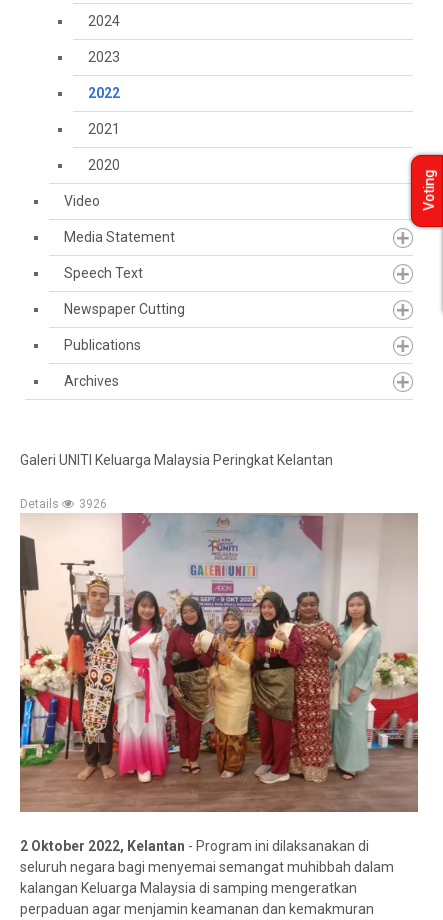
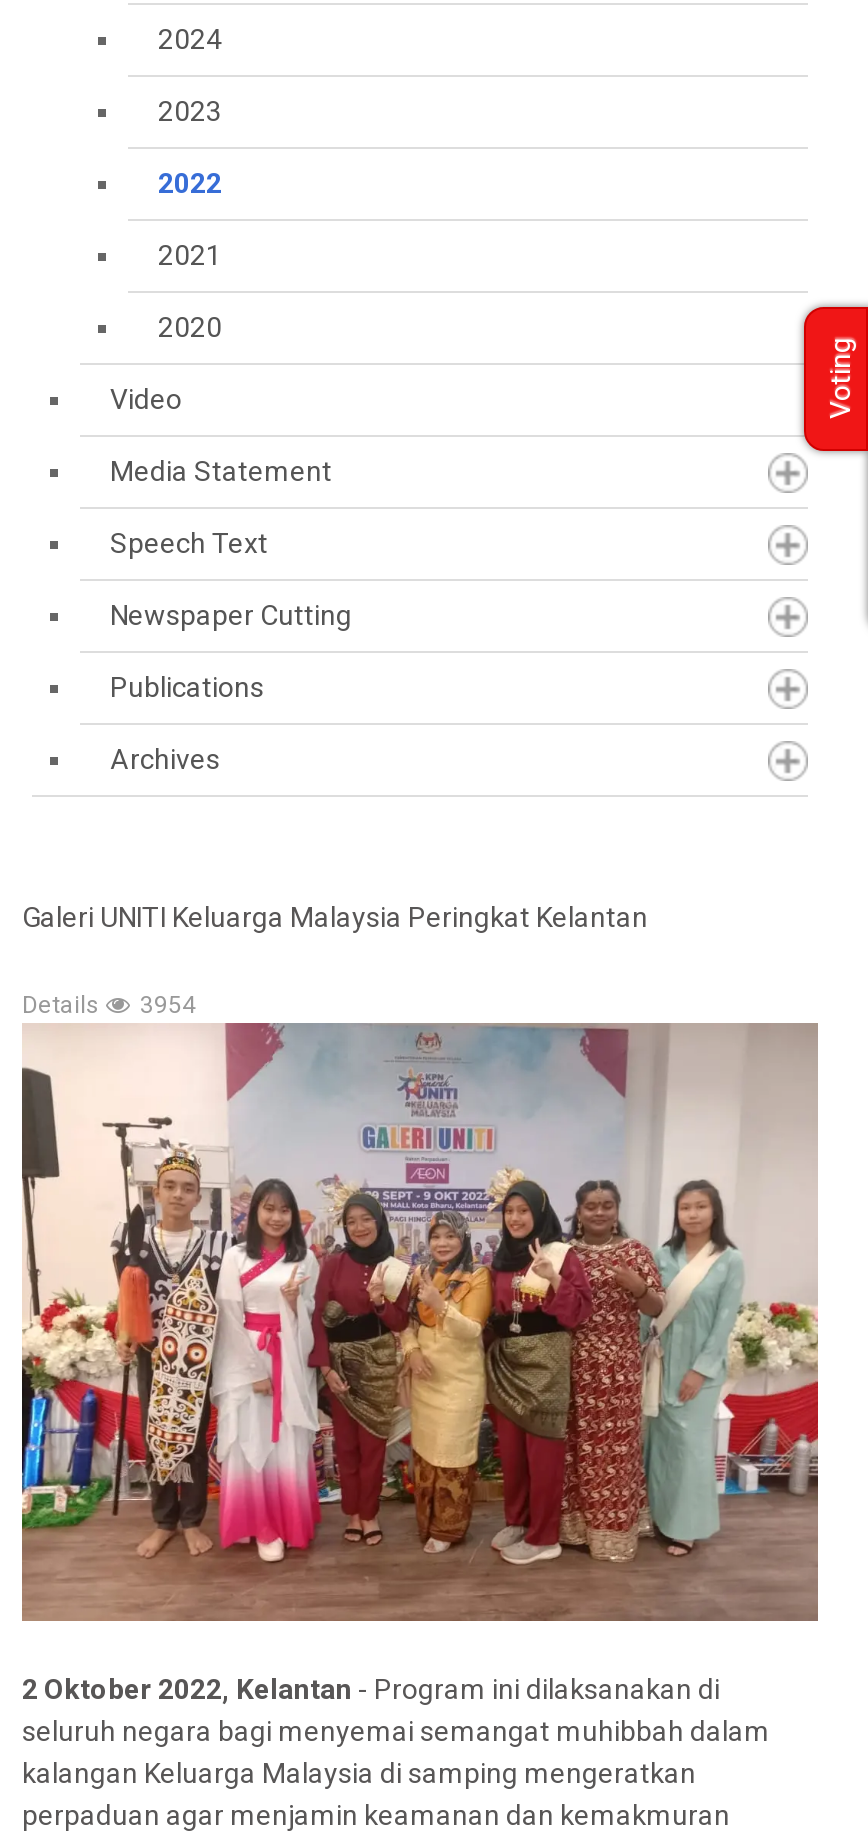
- Details 3926
+ Details 3954
